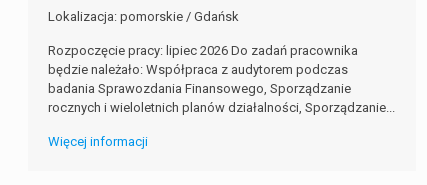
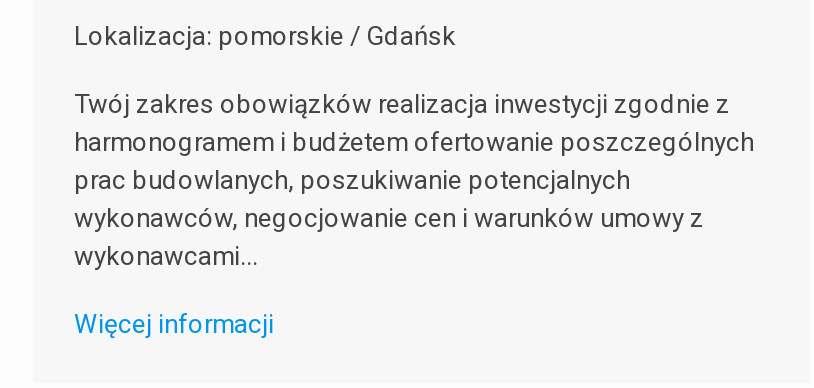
- Rozpoczęcie pracy: lipiec 2026 Do zadań pracownika
- będzie należało: Współpraca z audytorem podczas
- badania Sprawozdania Finansowego, Sporządzanie
- rocznych i wieloletnich planów działalności, Sporządzanie...
+ Twój zakres obowiązków realizacja inwestycji zgodnie z
+ harmonogramem i budżetem ofertowanie poszczególnych
+ prac budowlanych, poszukiwanie potencjalnych
+ wykonawców, negocjowanie cen i warunków umowy z
+ wykonawcami...
